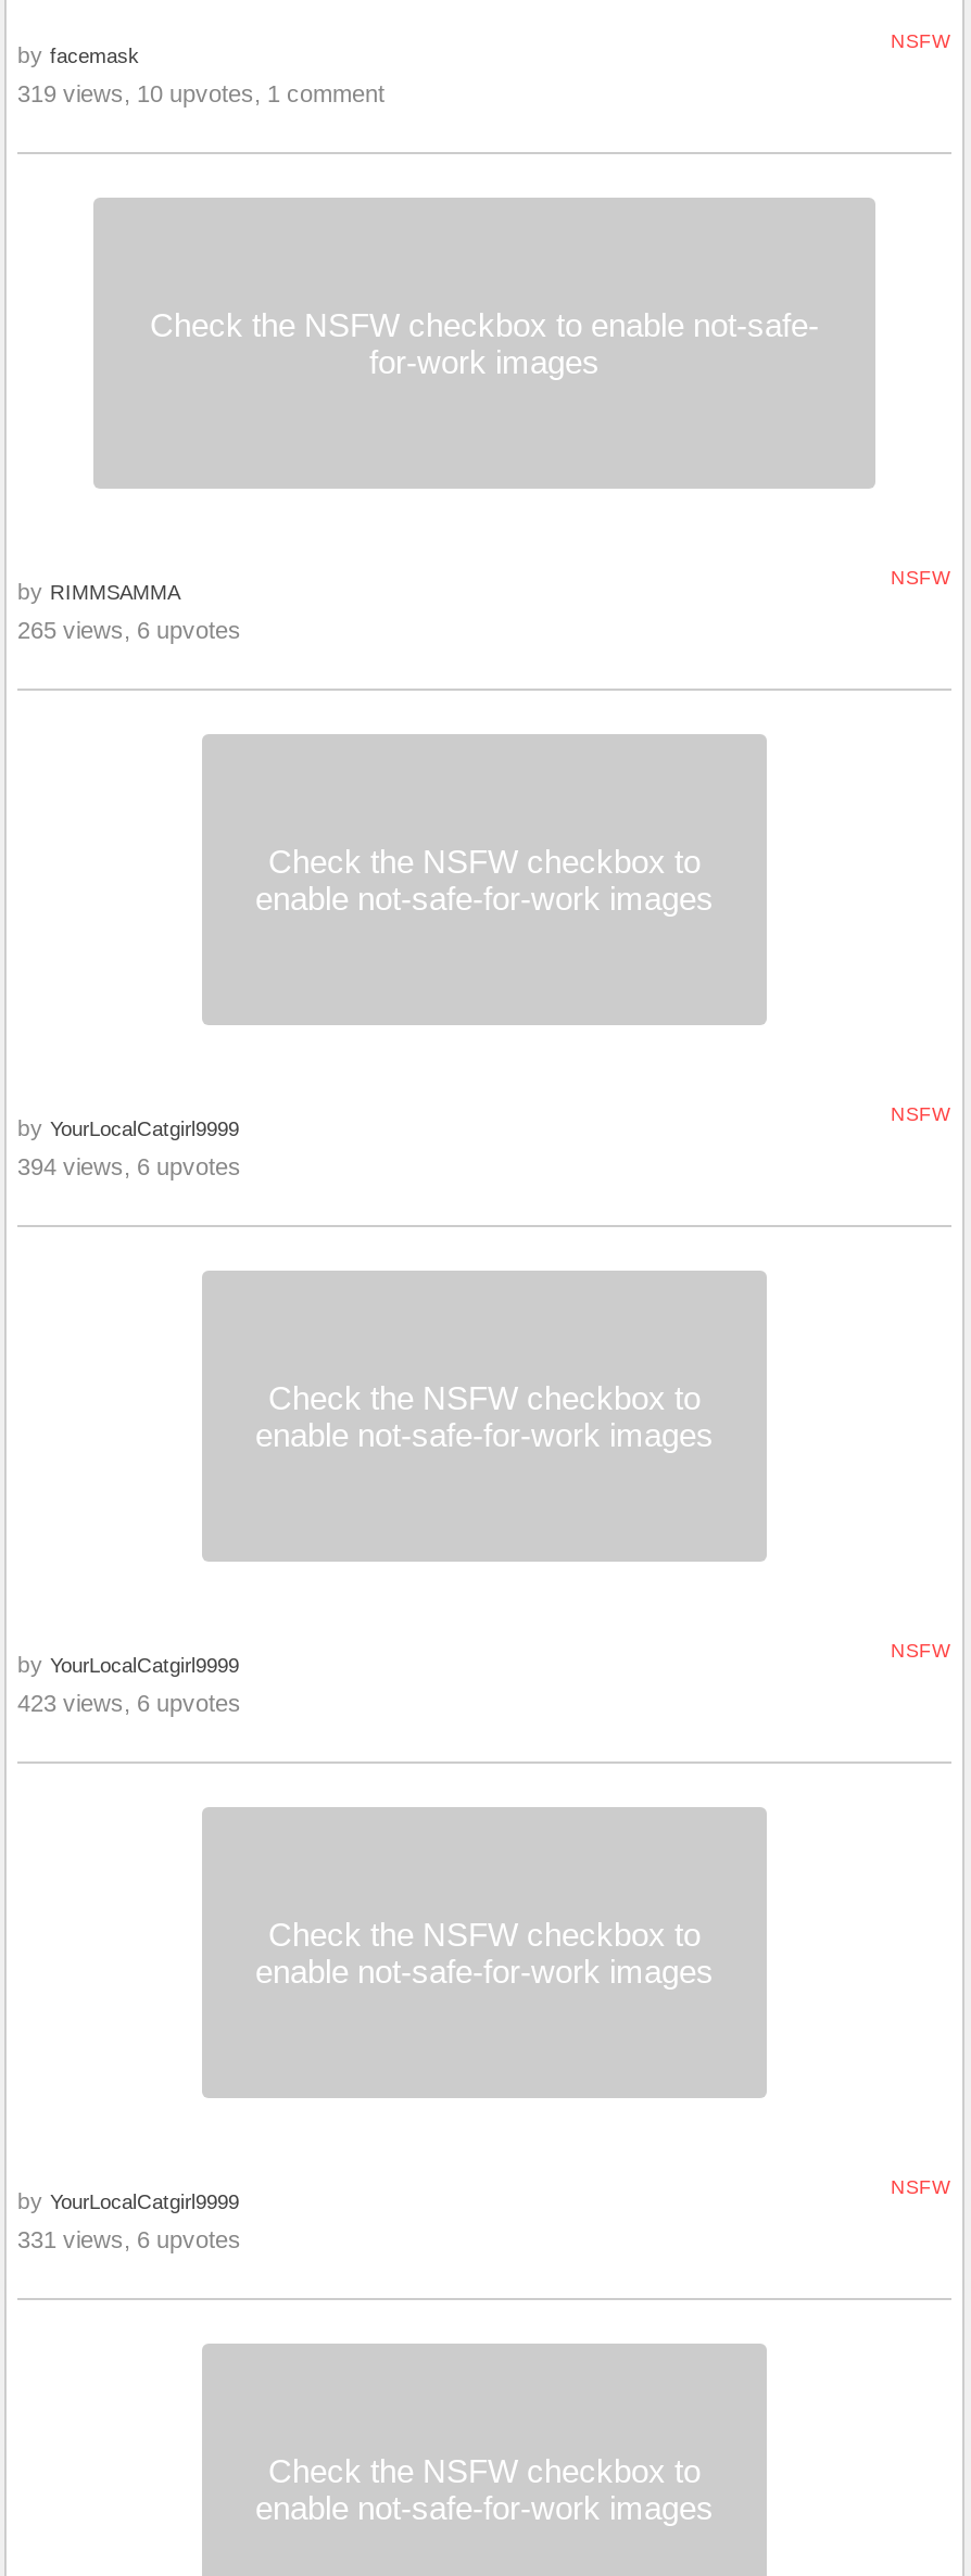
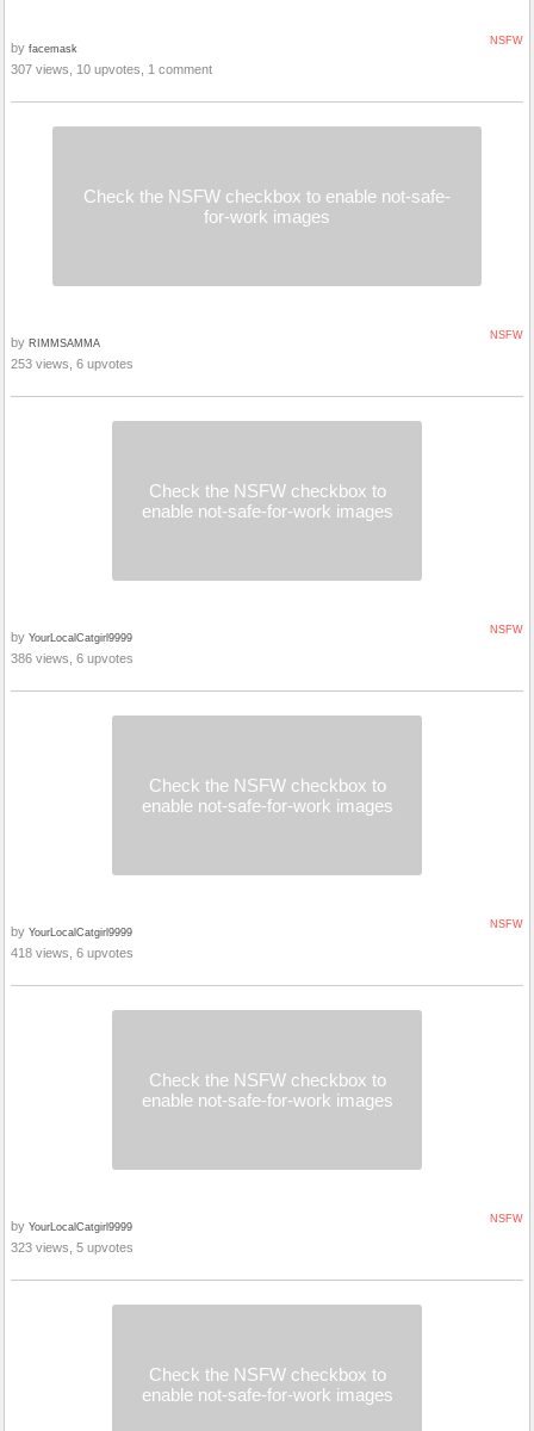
- 319 views, 10 upvotes, 1 comment
+ 307 views, 10 upvotes, 1 comment

- 265 views, 6 upvotes
+ 253 views, 6 upvotes

- 394 views, 6 upvotes
+ 386 views, 6 upvotes

- 423 views, 6 upvotes
+ 418 views, 6 upvotes

- 331 views, 6 upvotes
+ 323 views, 5 upvotes
